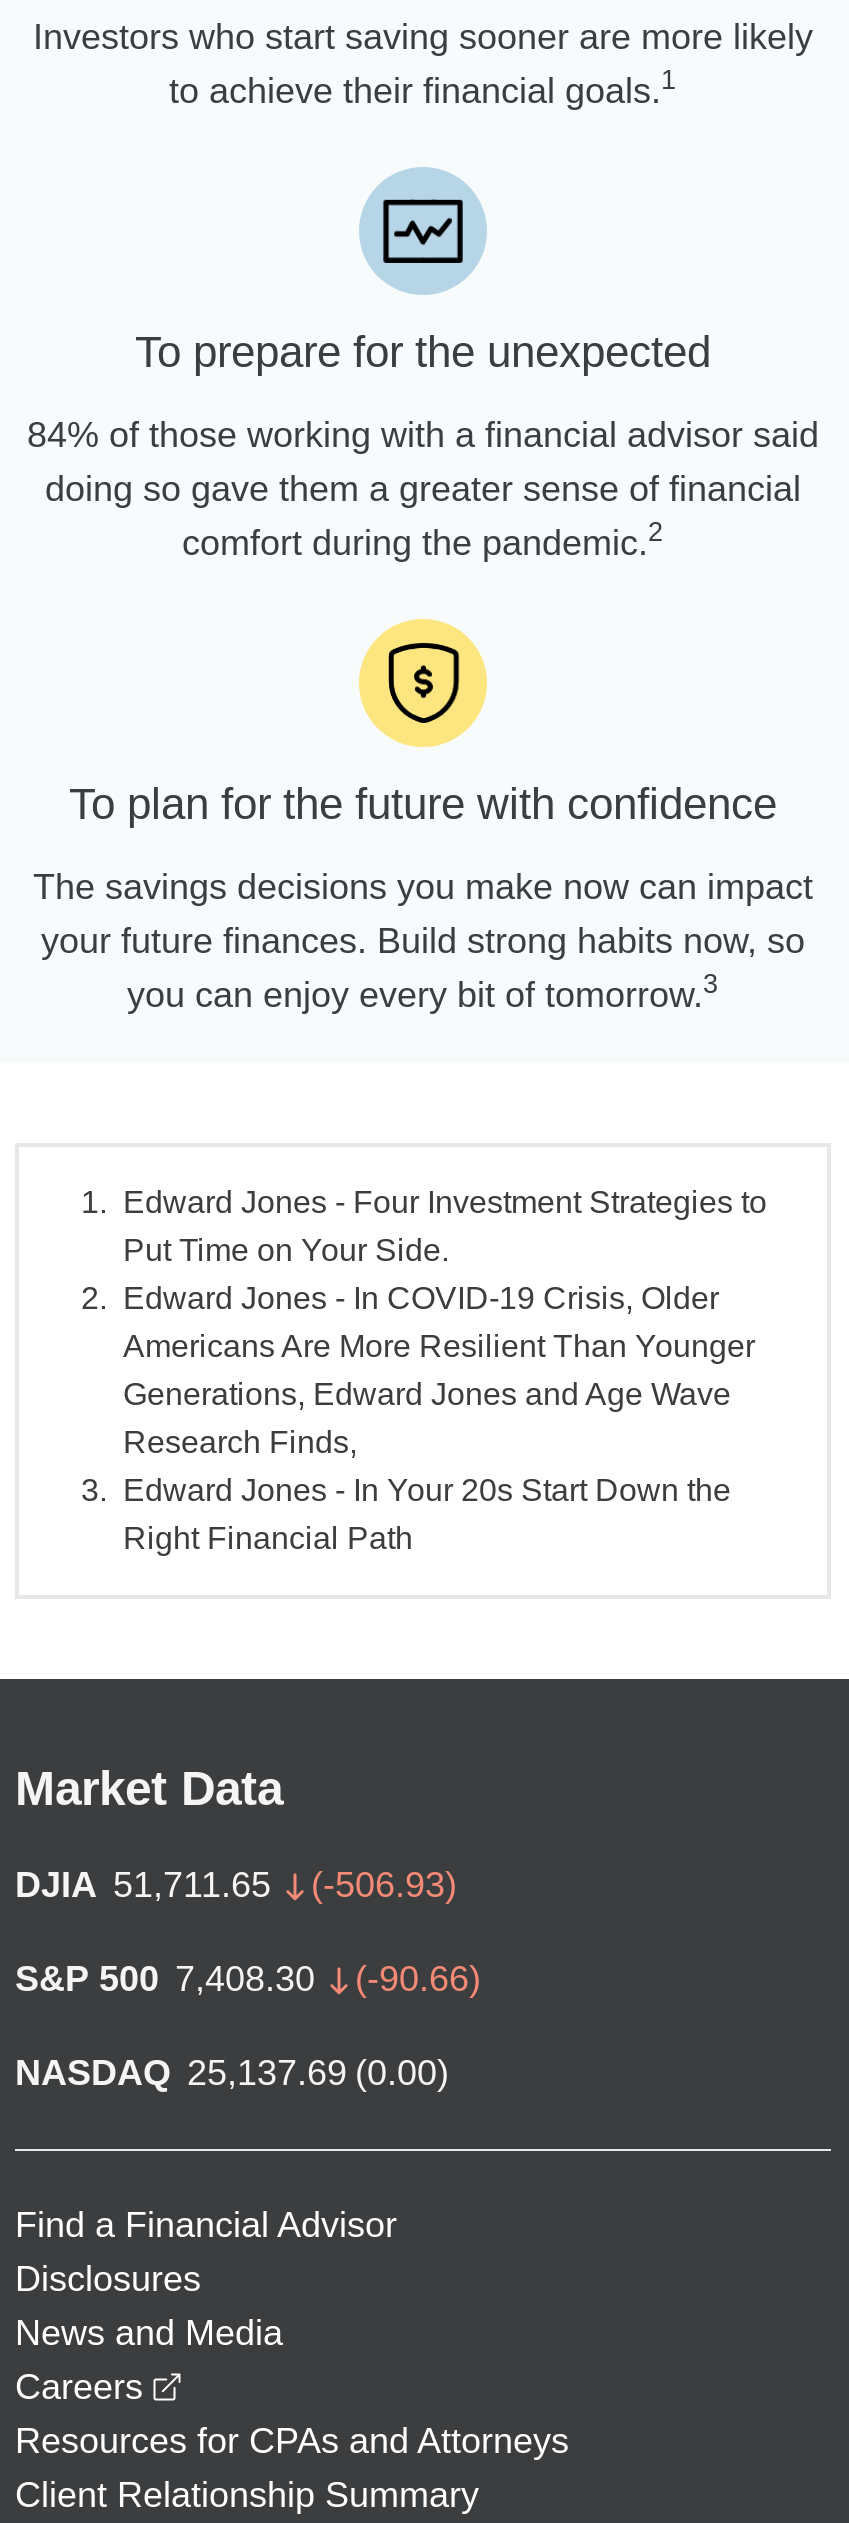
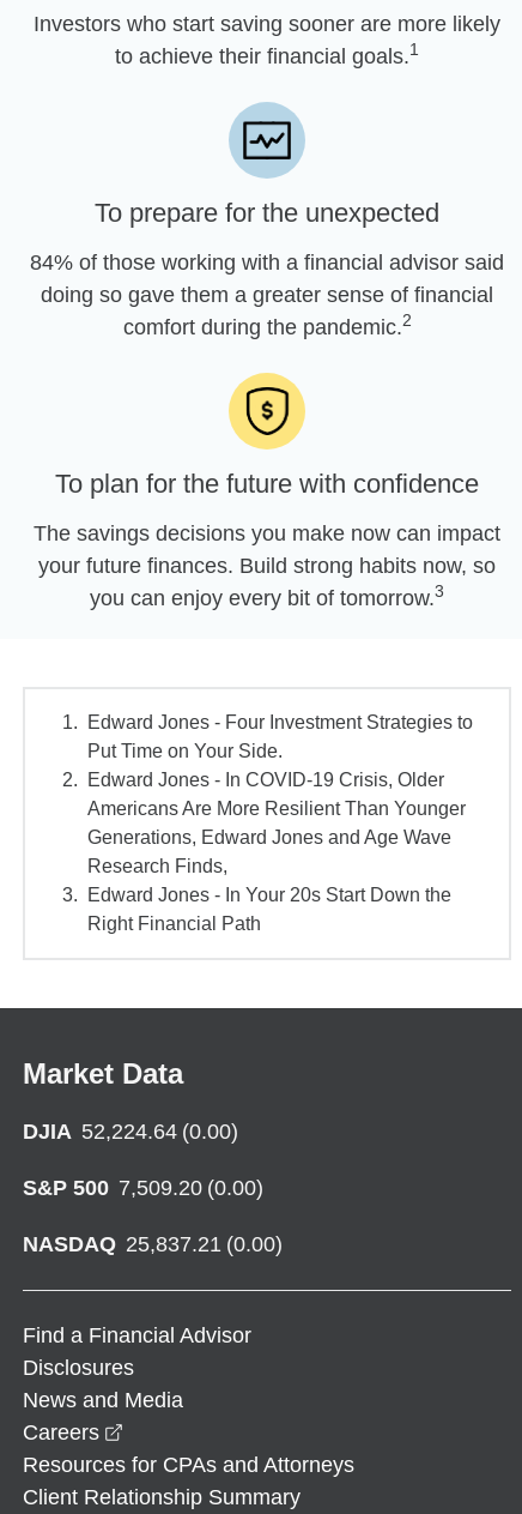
- DJIA 51,711.65
- (-506.93)
+ DJIA 52,224.64 (0.00)

- S&P 500 7,408.30
- (-90.66)
+ S&P 500 7,509.20 (0.00)

- NASDAQ 25,137.69 (0.00)
+ NASDAQ 25,837.21 (0.00)
